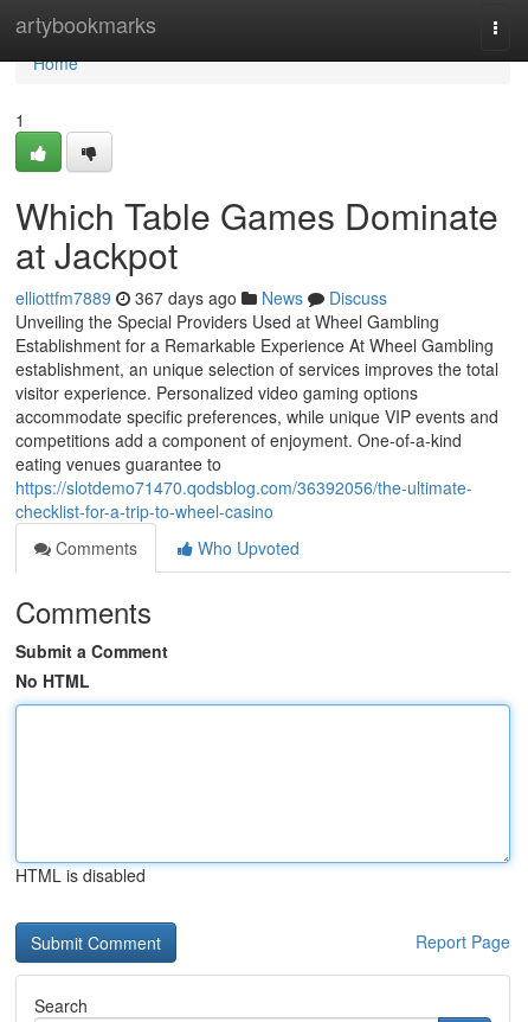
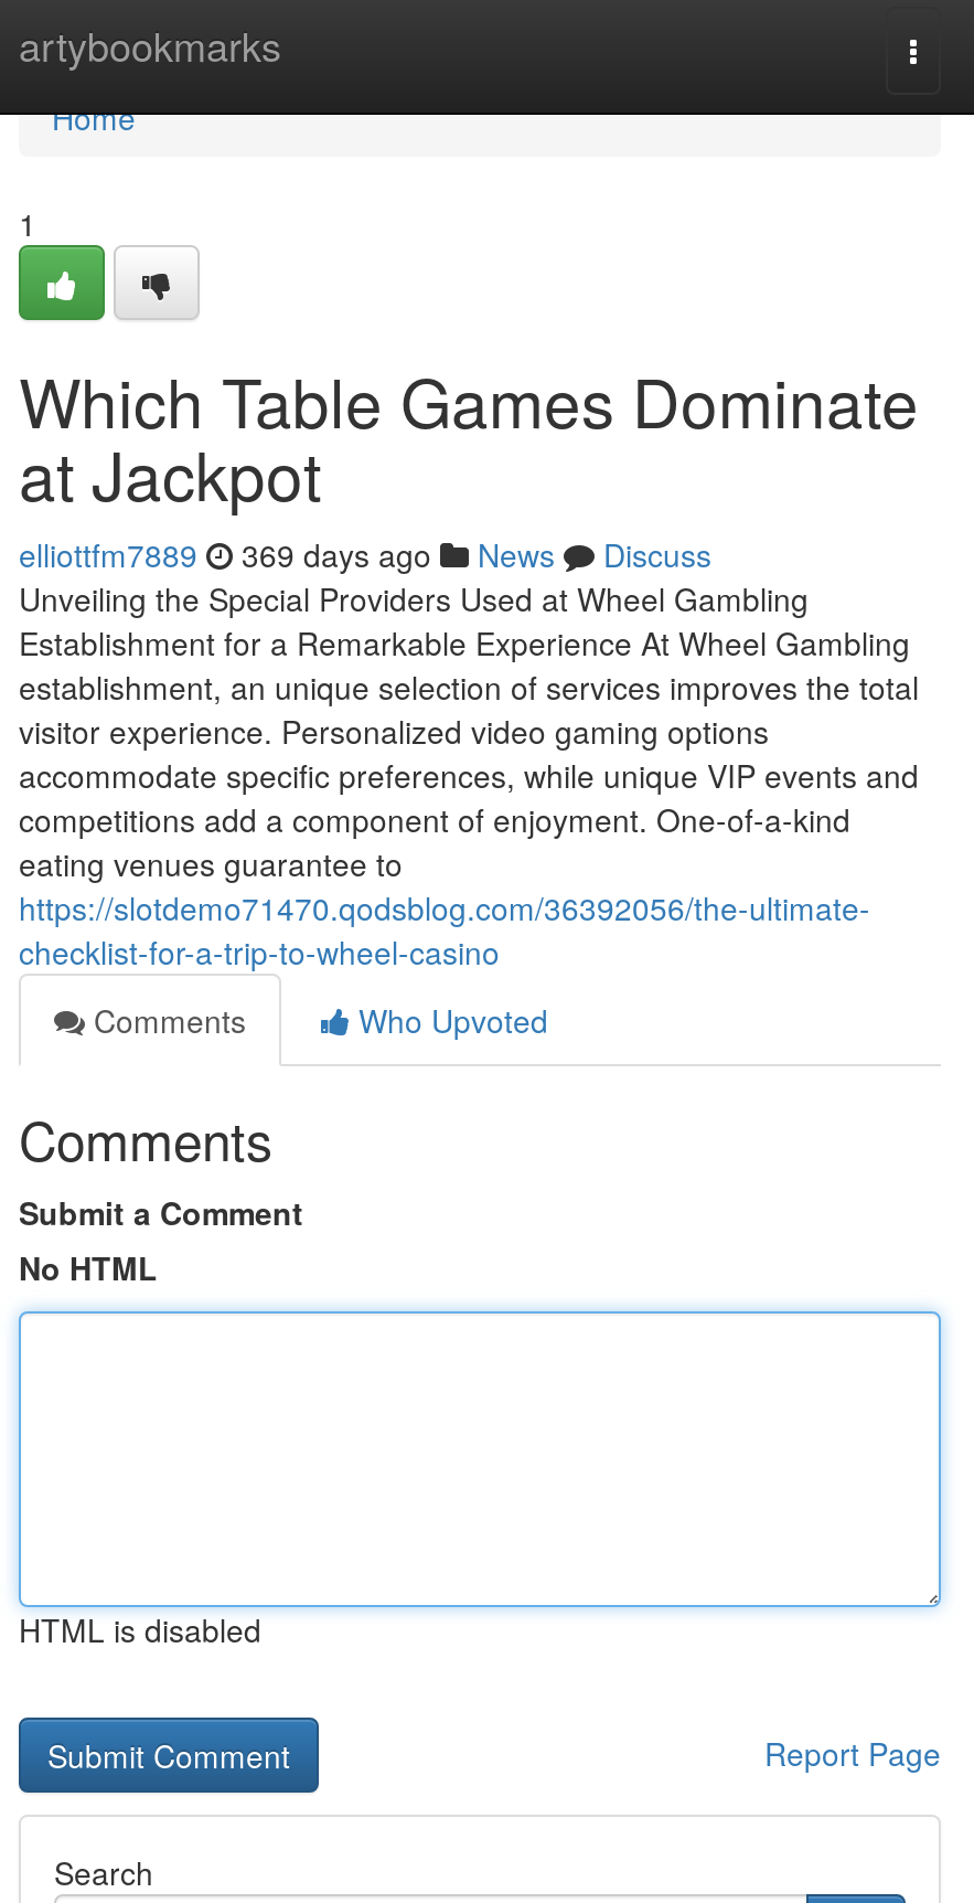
- elliottfm7889 367 days ago News Discuss
+ elliottfm7889 369 days ago News Discuss
